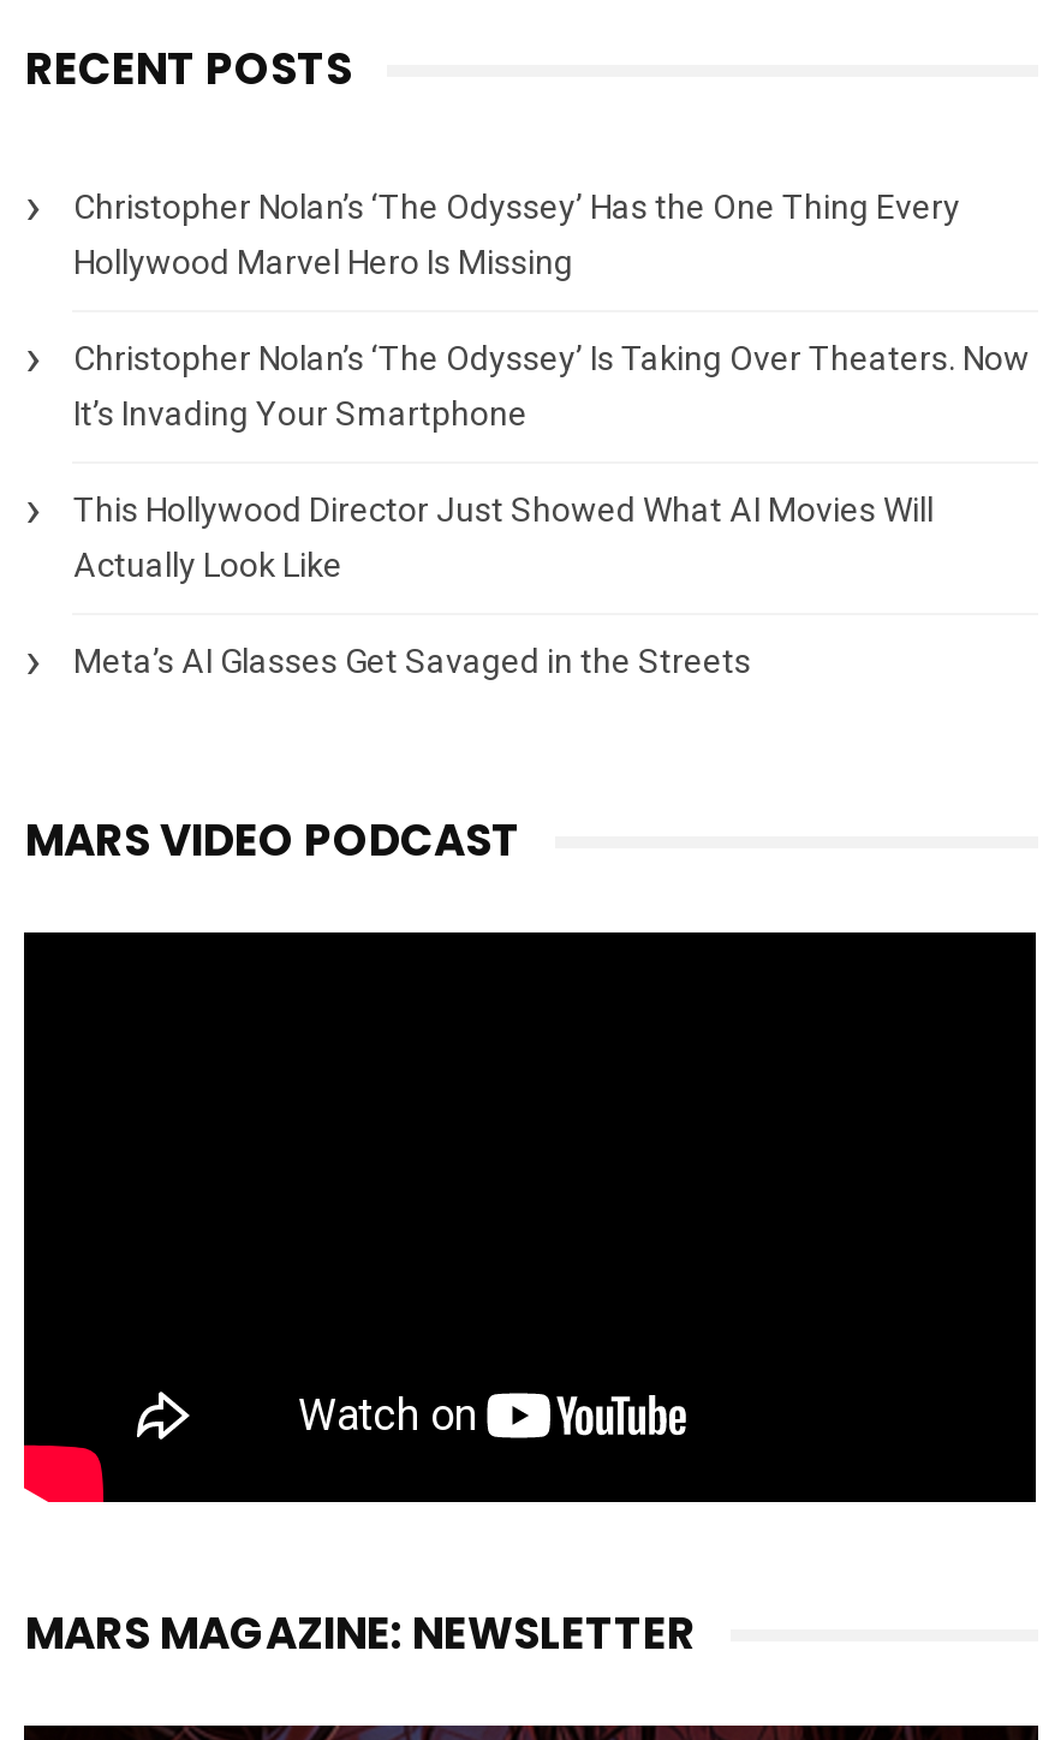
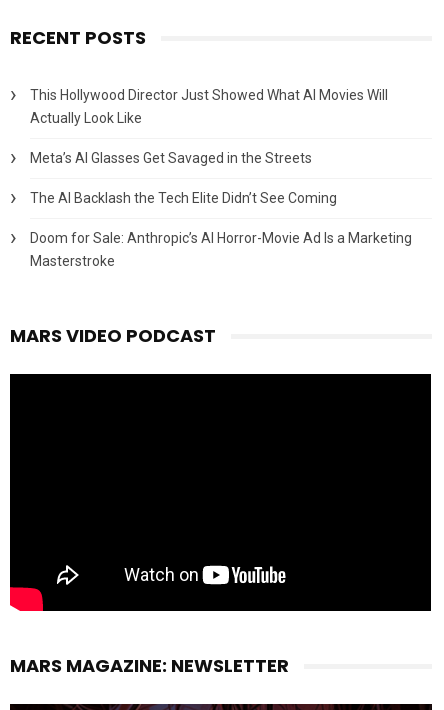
- Christopher Nolan’s ‘The Odyssey’ Has the One Thing Every
- Hollywood Marvel Hero Is Missing
- Christopher Nolan’s ‘The Odyssey’ Is Taking Over Theaters. Now
- It’s Invading Your Smartphone

moved up: This Hollywood Director Just Showed What AI Movies Will | Actually Look Like | Meta’s AI Glasses Get Savaged in the Streets

+ The AI Backlash the Tech Elite Didn’t See Coming
+ Doom for Sale: Anthropic’s AI Horror-Movie Ad Is a Marketing
+ Masterstroke
